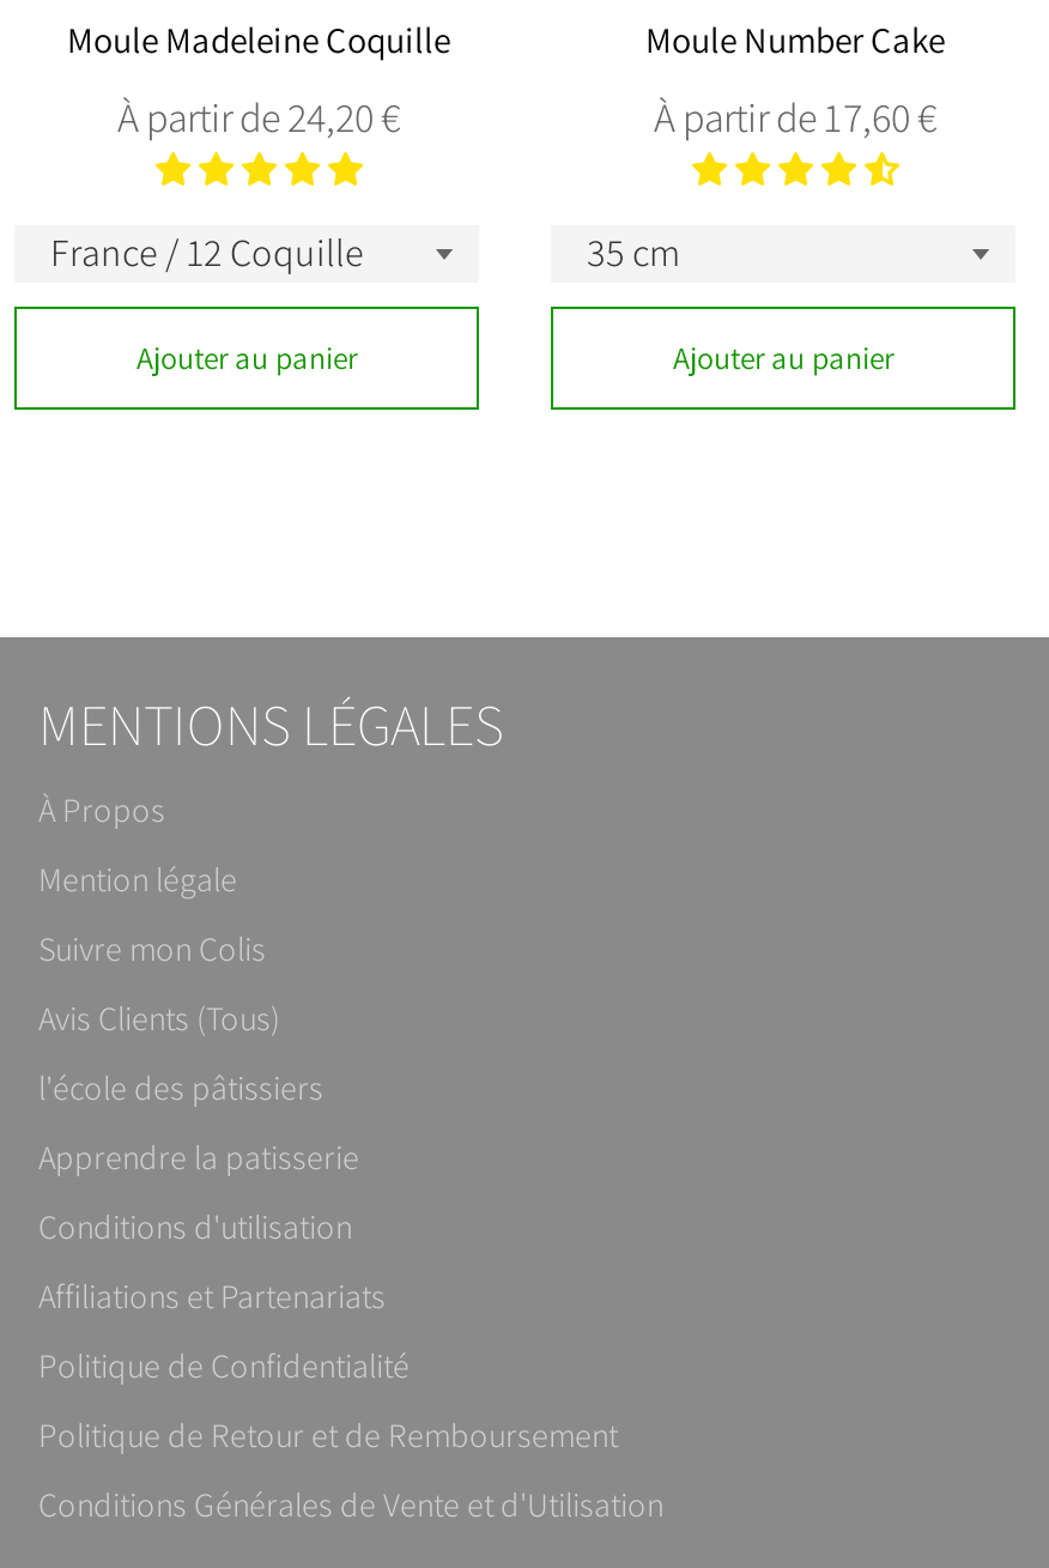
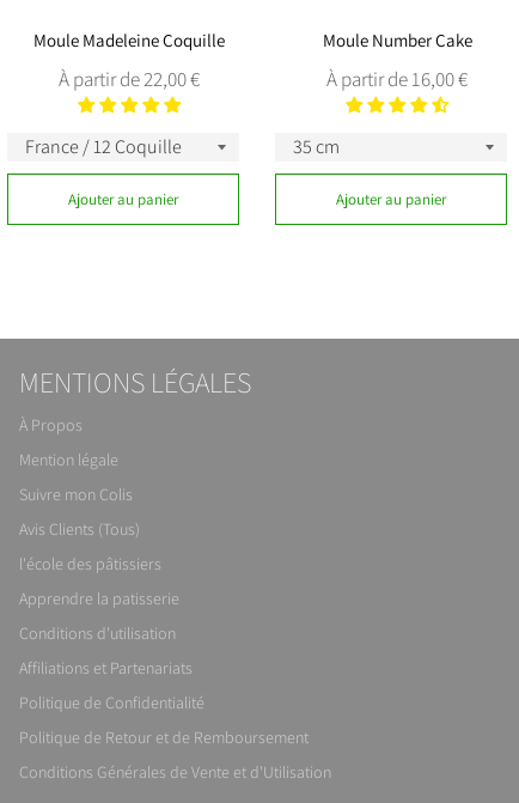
- À partir de 24,20 €
+ À partir de 22,00 €

- À partir de 17,60 €
+ À partir de 16,00 €
